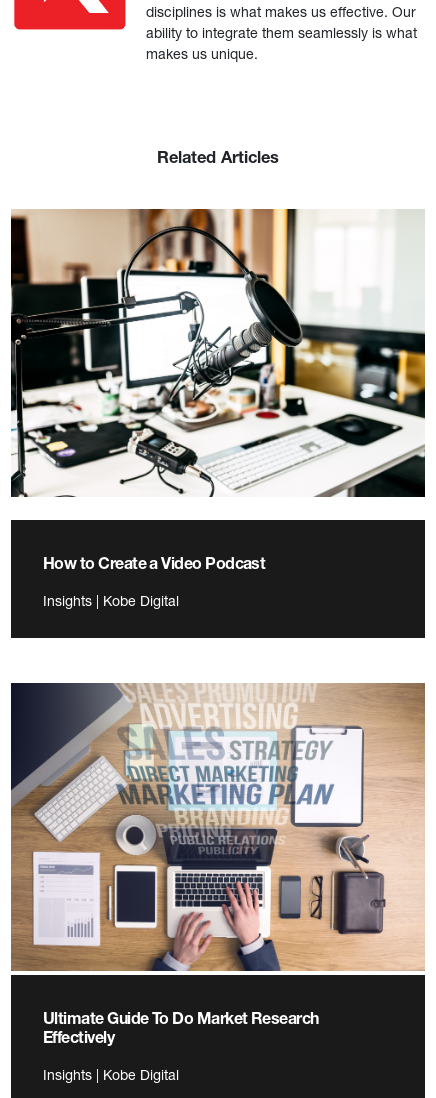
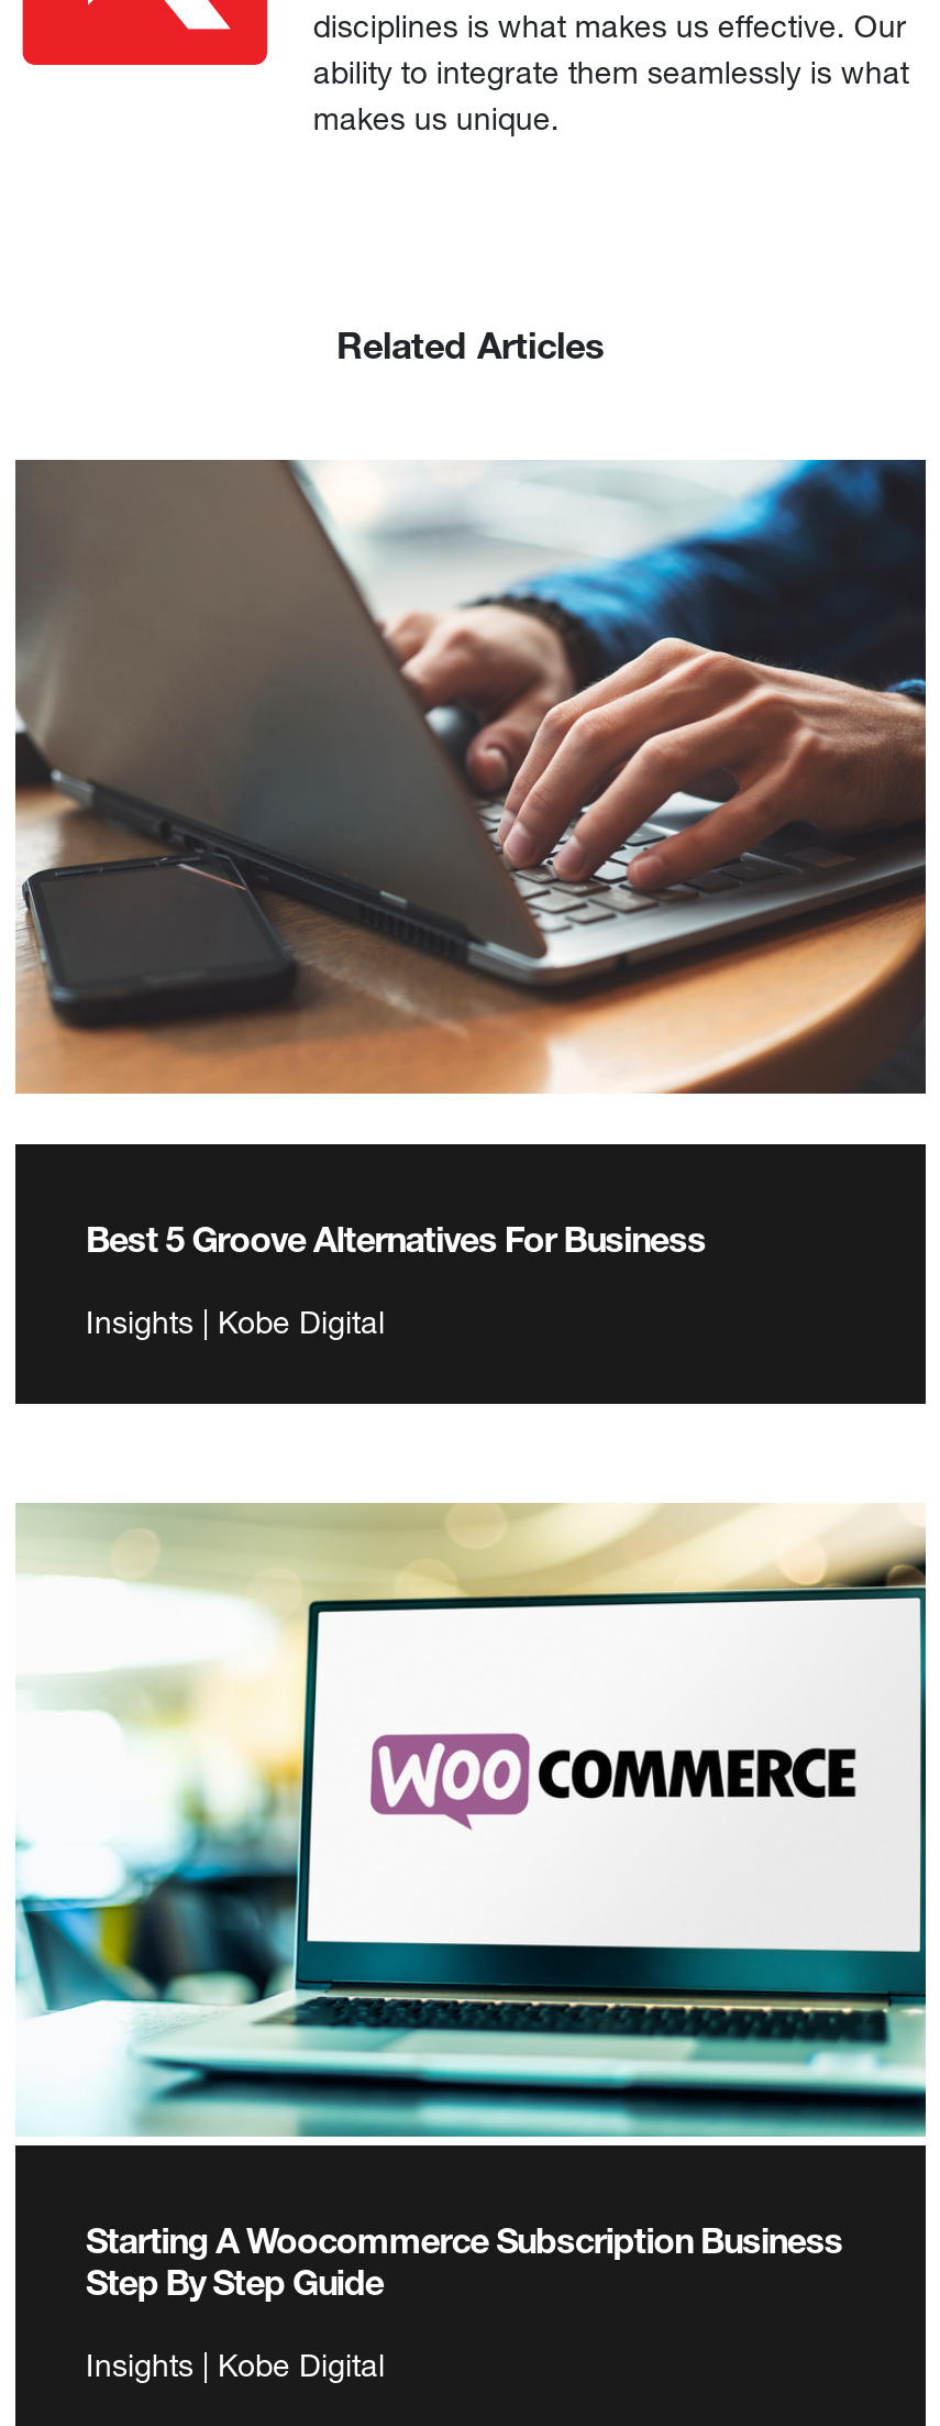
- [image]
+ [image]

- How to Create a Video Podcast
+ Best 5 Groove Alternatives For Business

- [image]
- Ultimate Guide To Do Market Research
- Effectively
+ [image]
+ Starting A Woocommerce Subscription Business
+ Step By Step Guide
